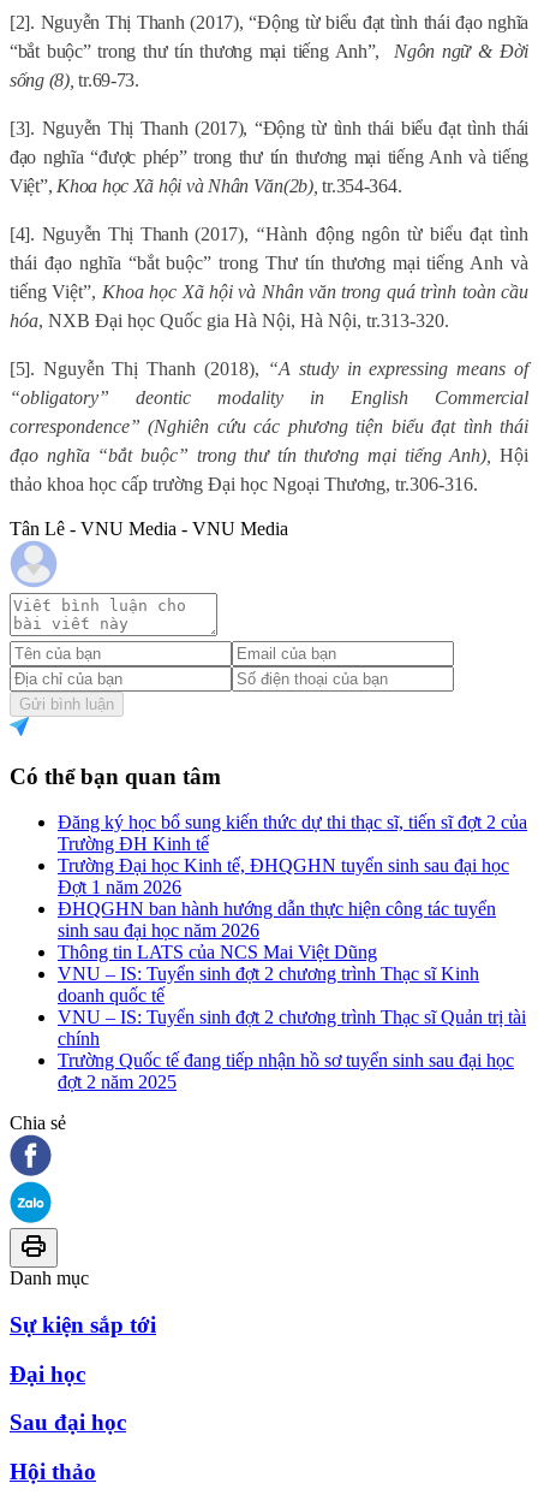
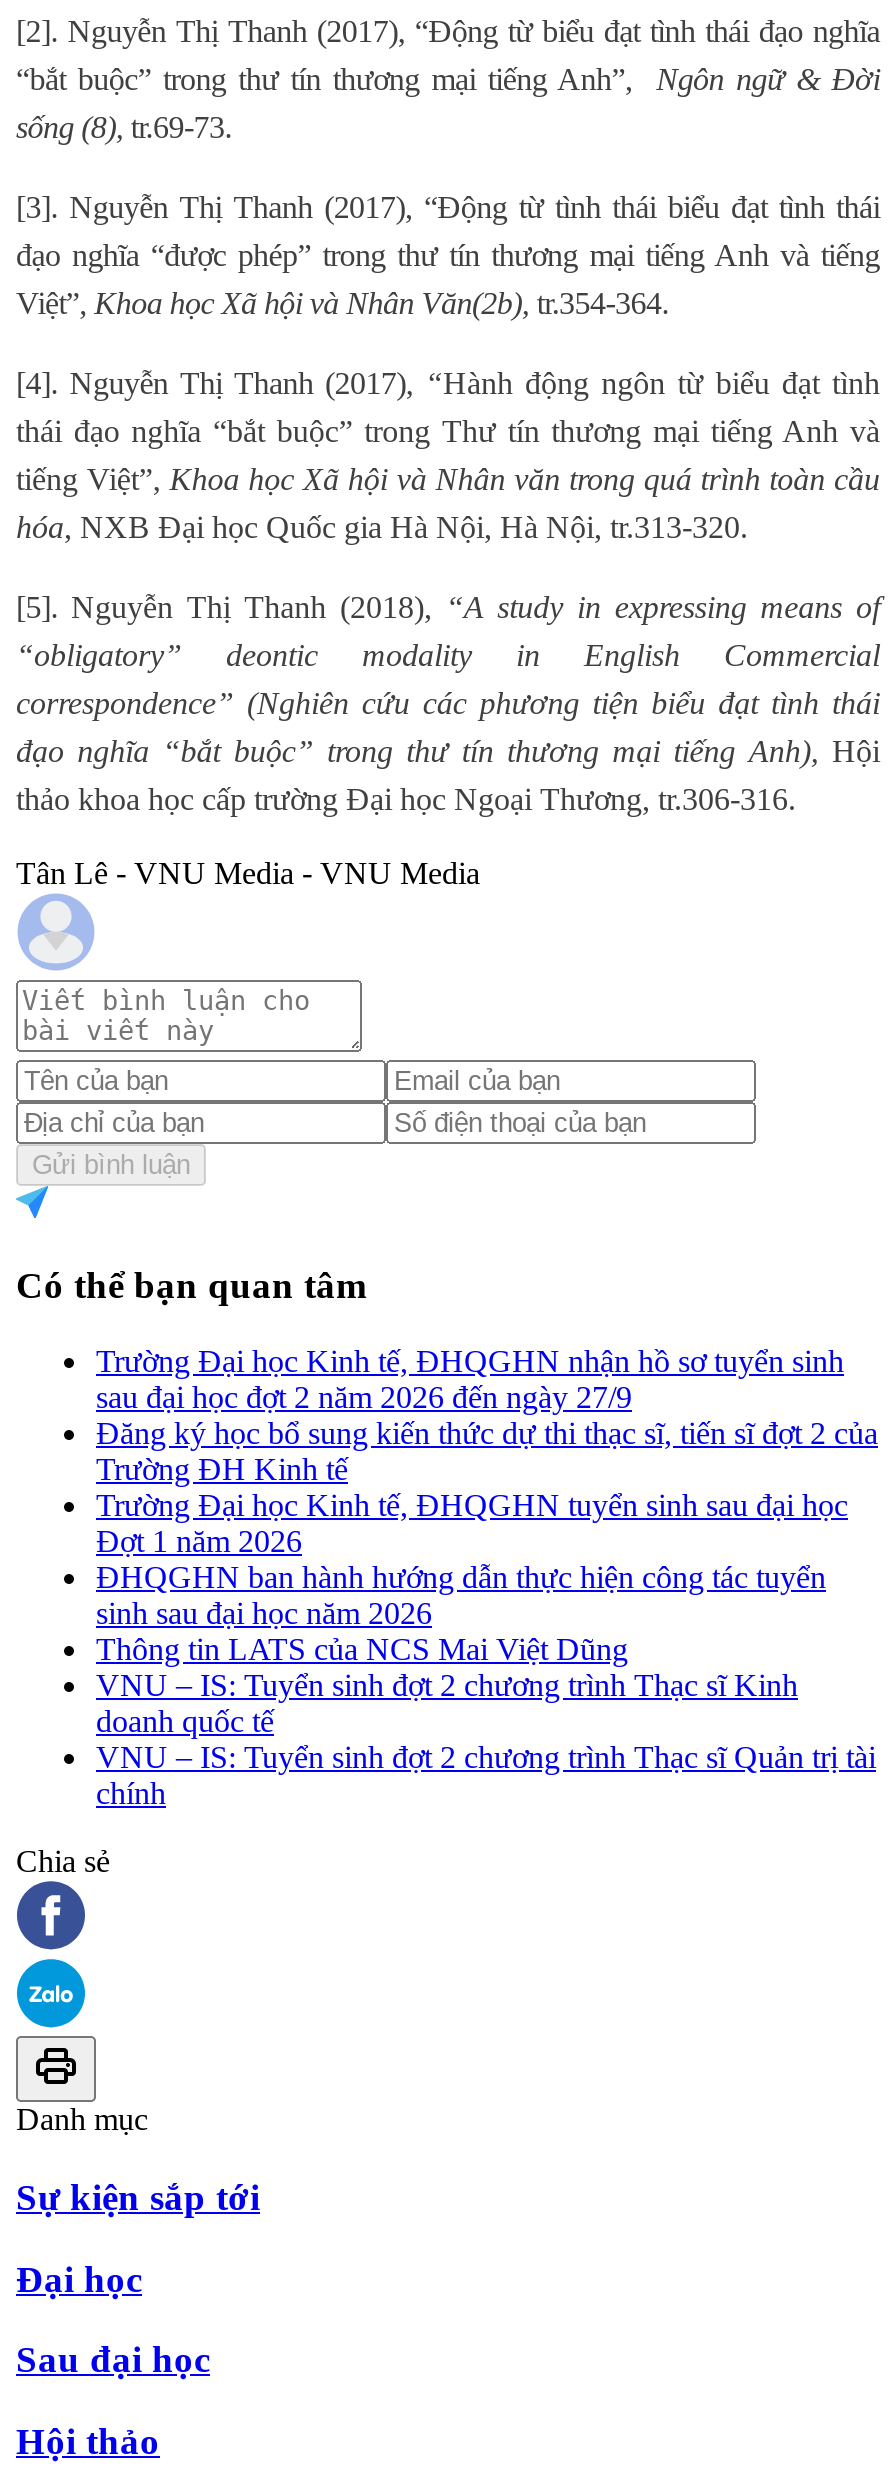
+ Trường Đại học Kinh tế, ĐHQGHN nhận hồ sơ tuyển sinh
+ sau đại học đợt 2 năm 2026 đến ngày 27/9

moved down: Đăng ký học bổ sung kiến thức dự thi thạc sĩ, tiến sĩ đợt 2 của | Trường ĐH Kinh tế | Trường Đại học Kinh tế, ĐHQGHN tuyển sinh sau đại học | ... | VNU – IS: Tuyển sinh đợt 2 chương trình Thạc sĩ Quản trị tài | chính

- Trường Quốc tế đang tiếp nhận hồ sơ tuyển sinh sau đại học
- đợt 2 năm 2025
